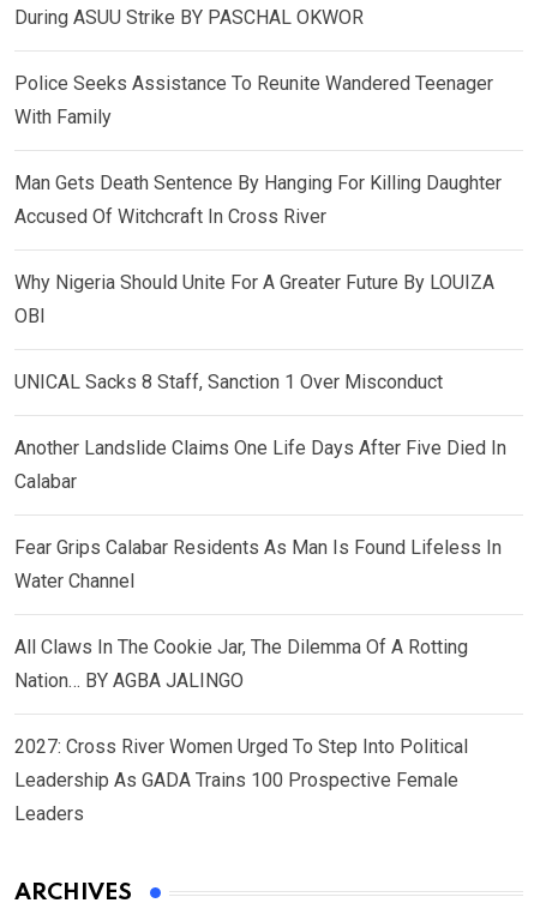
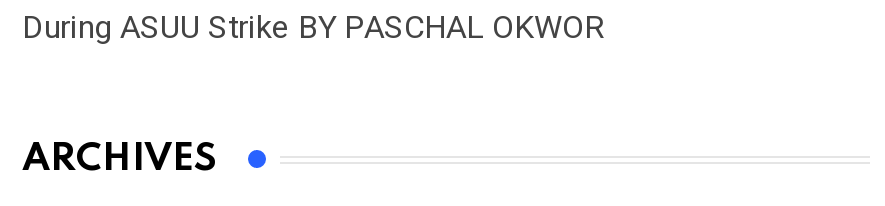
- Police Seeks Assistance To Reunite Wandered Teenager
- With Family
- Man Gets Death Sentence By Hanging For Killing Daughter
- Accused Of Witchcraft In Cross River
- Why Nigeria Should Unite For A Greater Future By LOUIZA
- OBI
- UNICAL Sacks 8 Staff, Sanction 1 Over Misconduct
- Another Landslide Claims One Life Days After Five Died In
- Calabar
- Fear Grips Calabar Residents As Man Is Found Lifeless In
- Water Channel
- All Claws In The Cookie Jar, The Dilemma Of A Rotting
- Nation… BY AGBA JALINGO
- 2027: Cross River Women Urged To Step Into Political
- Leadership As GADA Trains 100 Prospective Female
- Leaders
